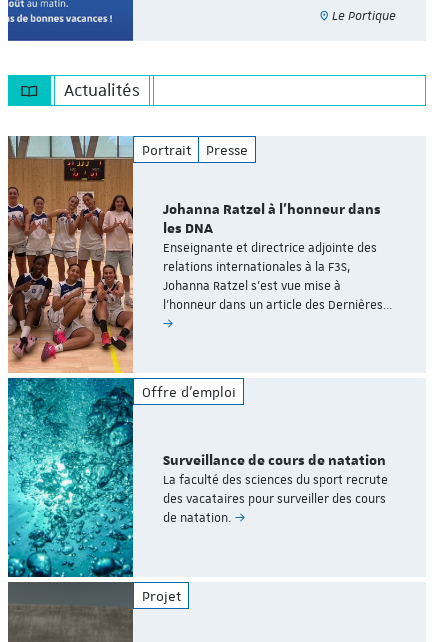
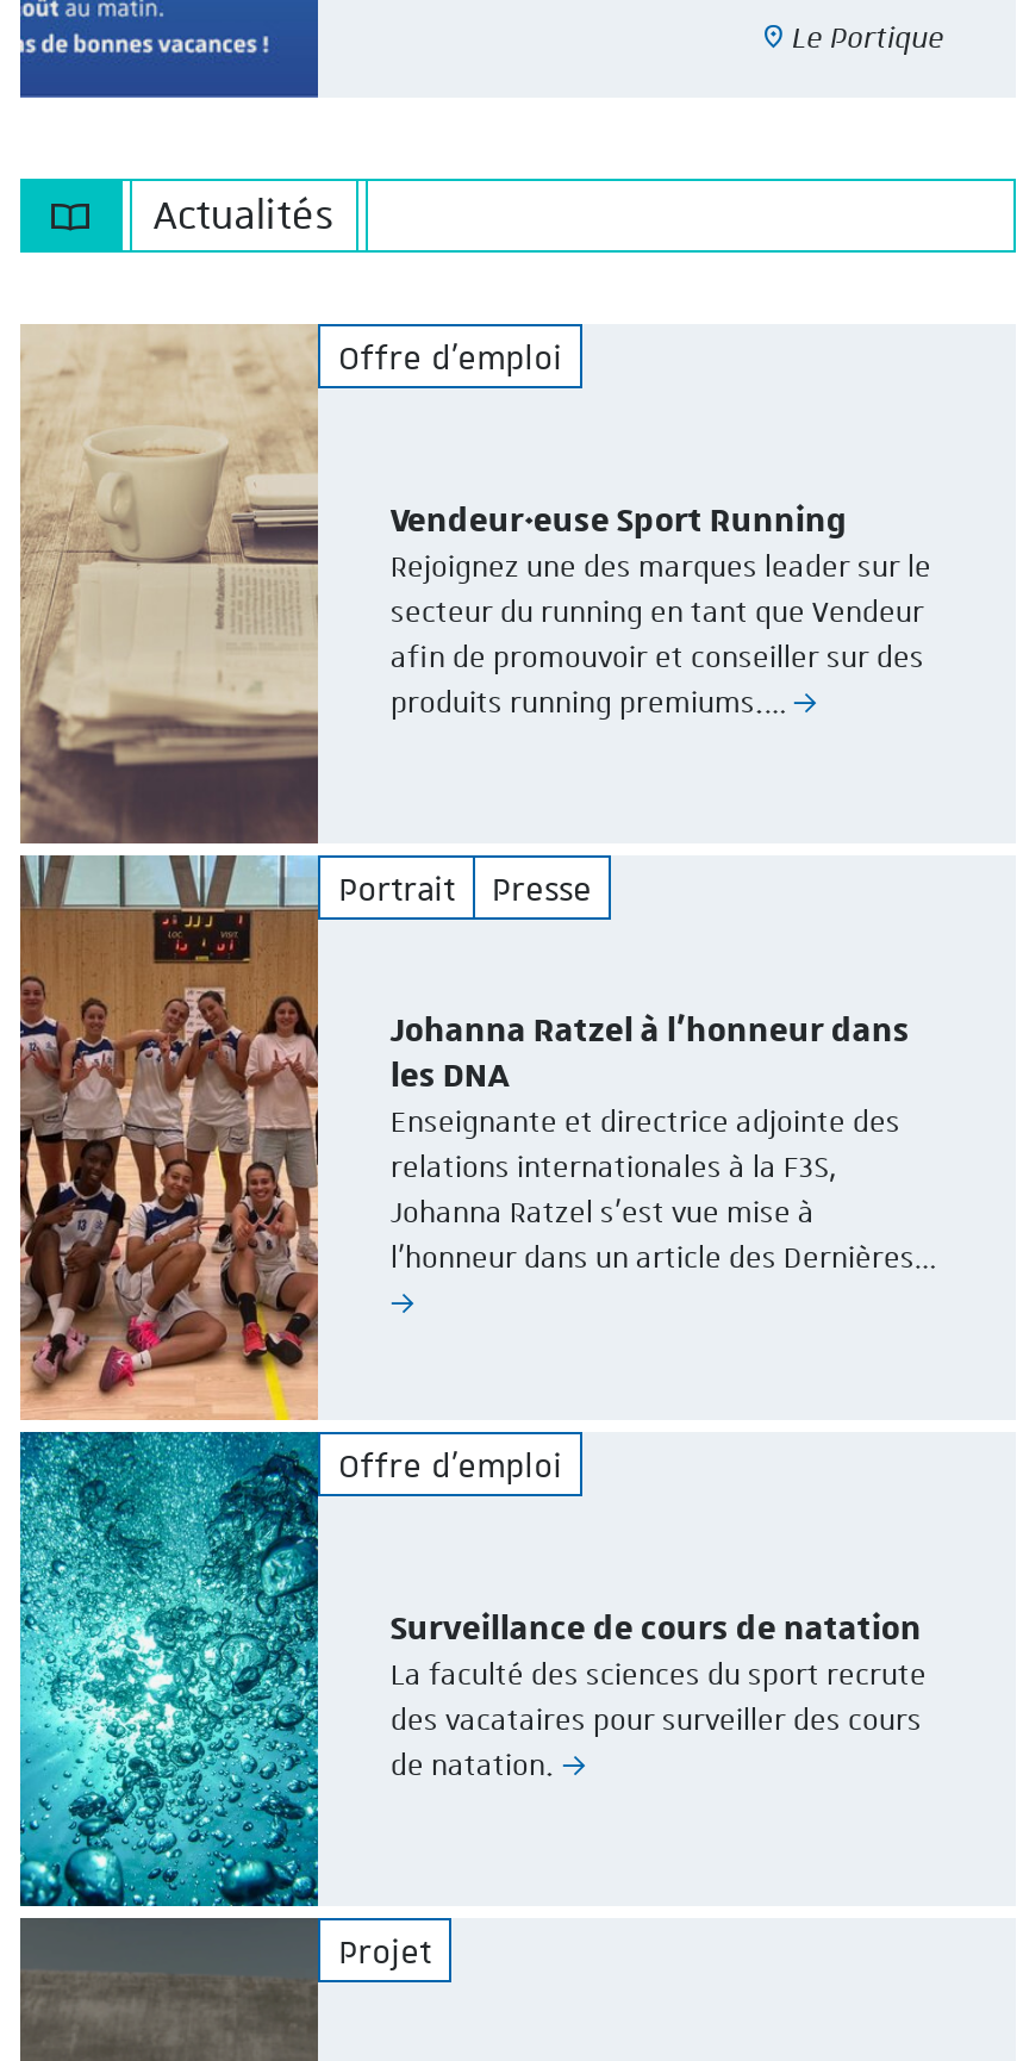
+ [image]
+ Offre d'emploi

+ Vendeur·euse Sport Running
+ Rejoignez une des marques leader sur le
+ secteur du running en tant que Vendeur
+ afin de promouvoir et conseiller sur des
+ produits running premiums.…
